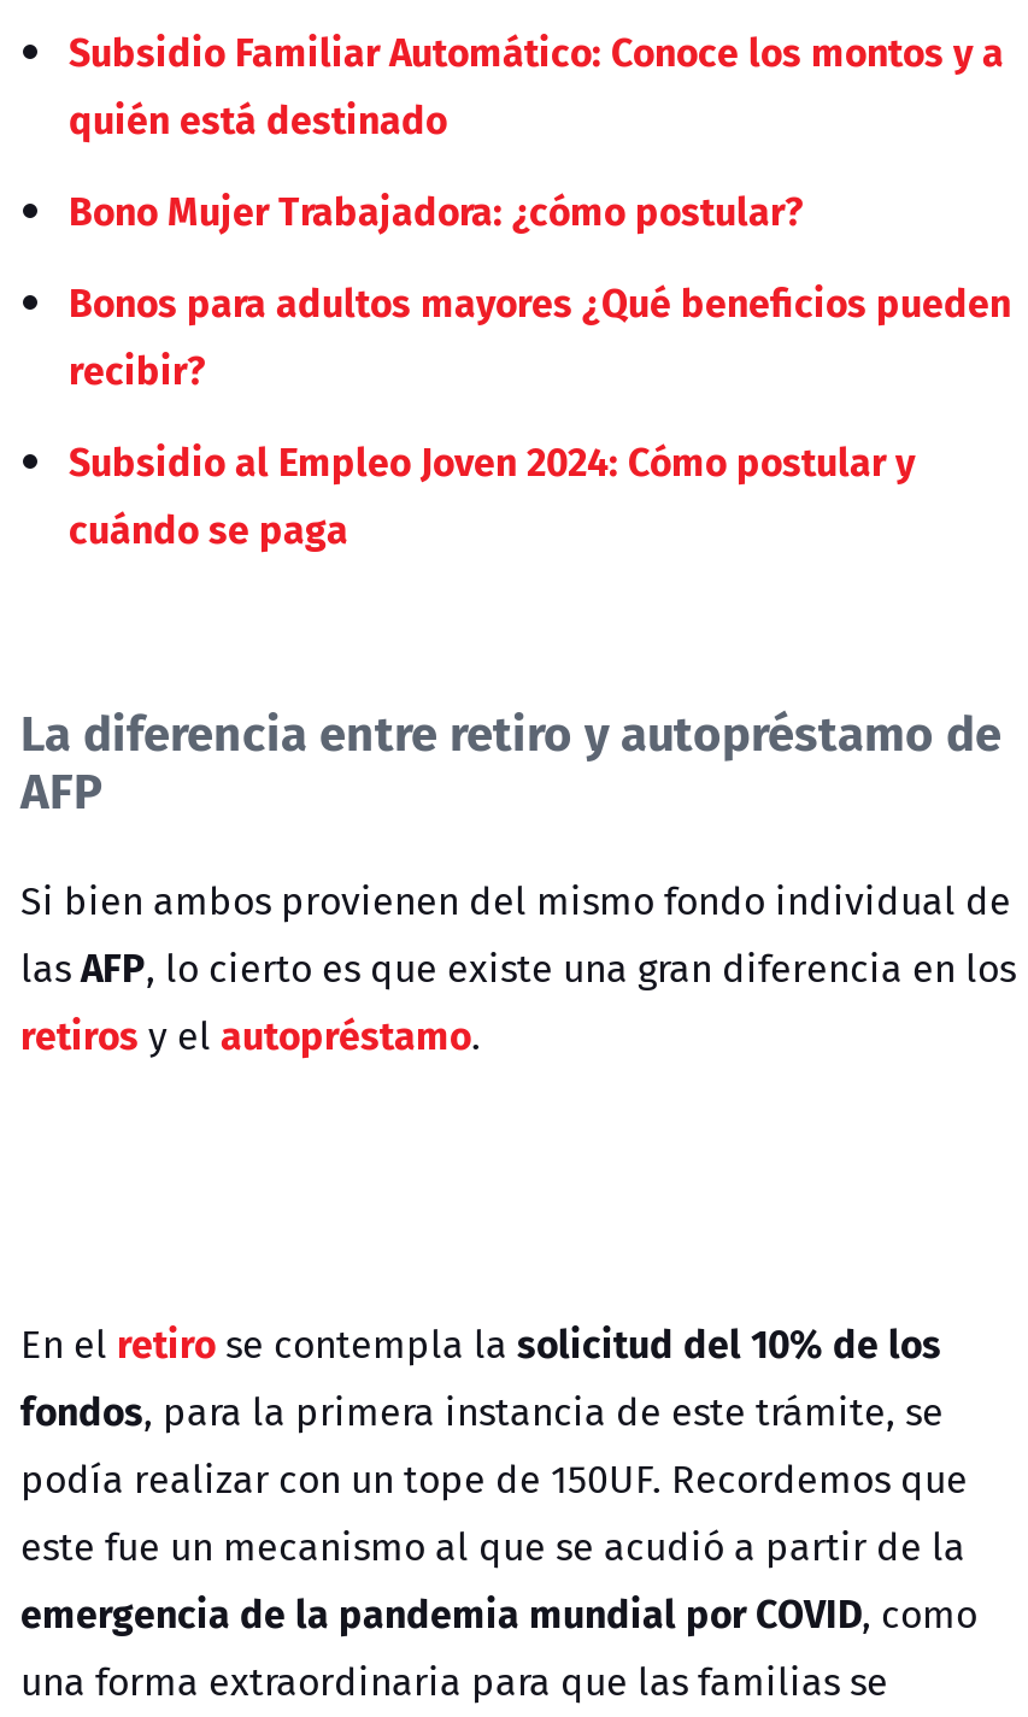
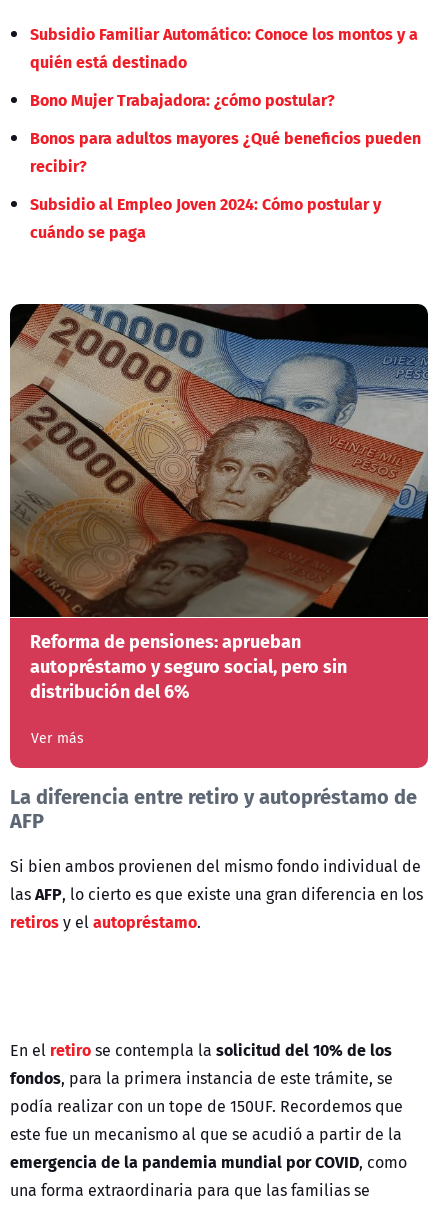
+ [image]
+ Reforma de pensiones: aprueban
+ autopréstamo y seguro social, pero sin
+ distribución del 6%
+ Ver más
